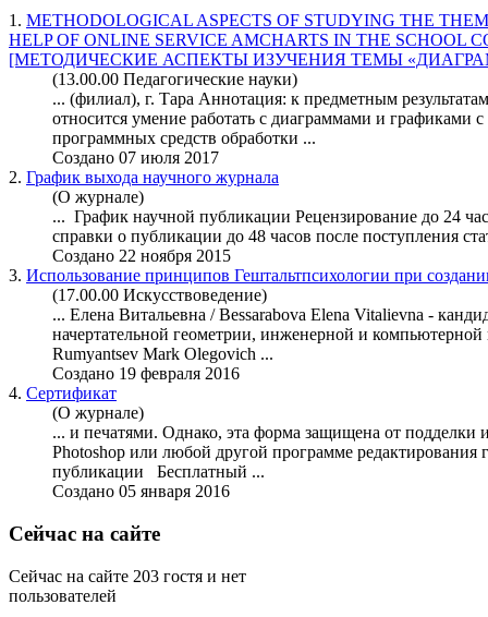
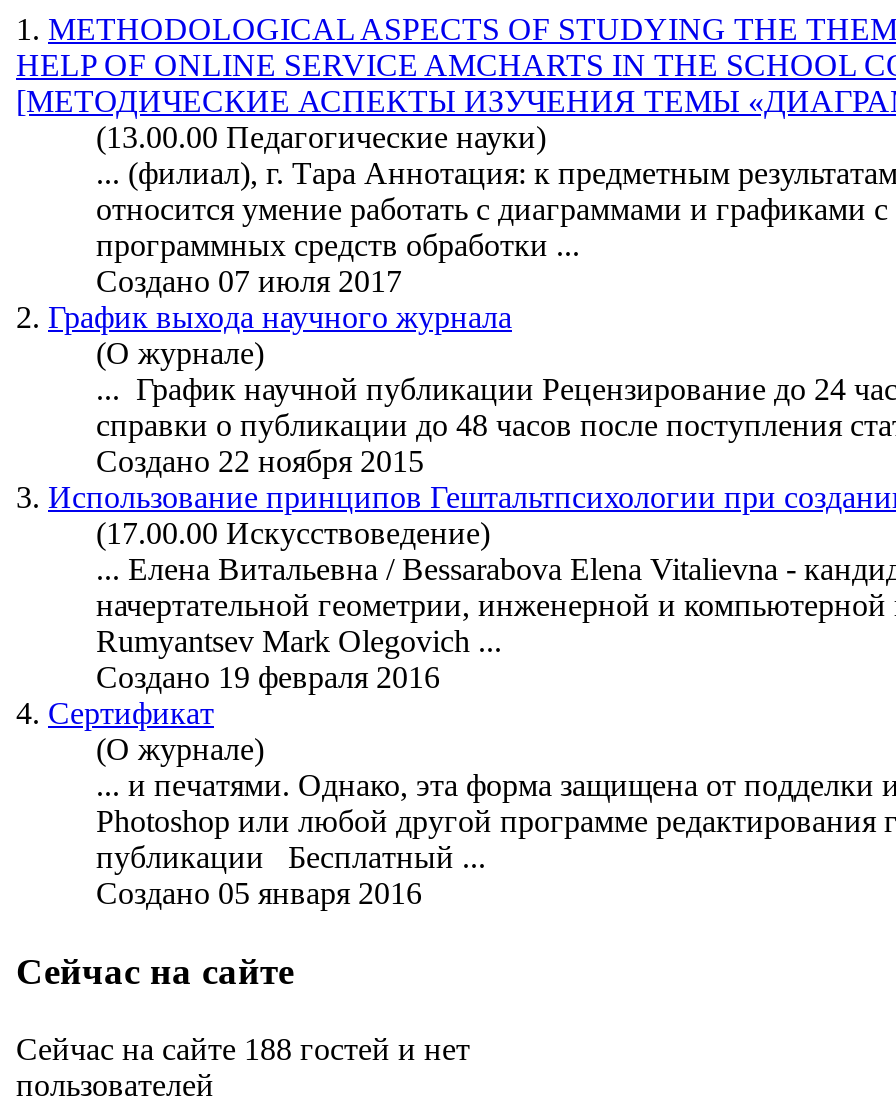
- Сейчас на сайте 203 гостя и нет
+ Сейчас на сайте 188 гостей и нет
